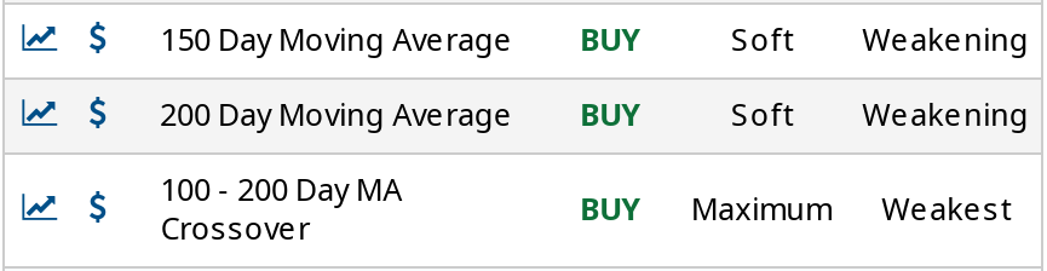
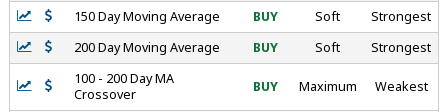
- Weakening
+ Strongest

- Weakening
+ Strongest
